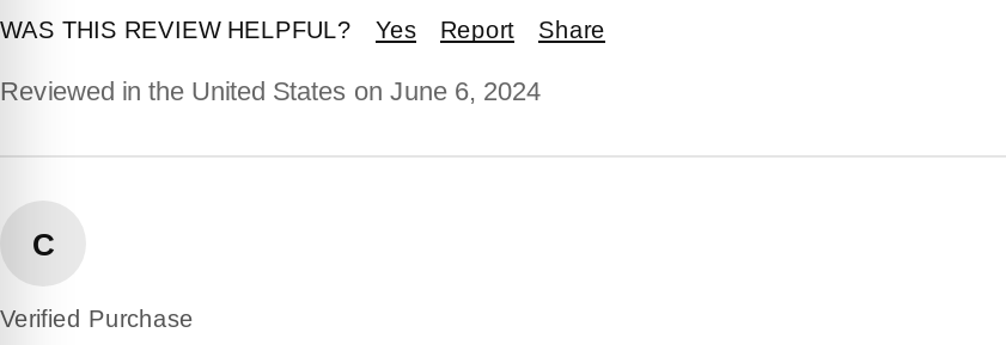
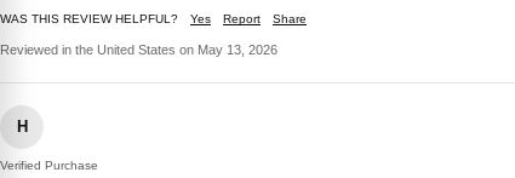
- Reviewed in the United States on June 6, 2024
+ Reviewed in the United States on May 13, 2026

- C
+ H
